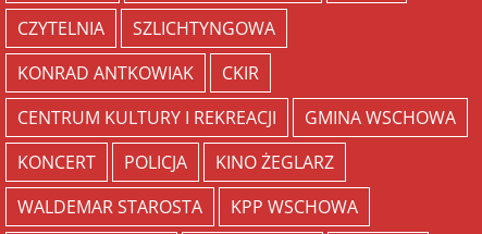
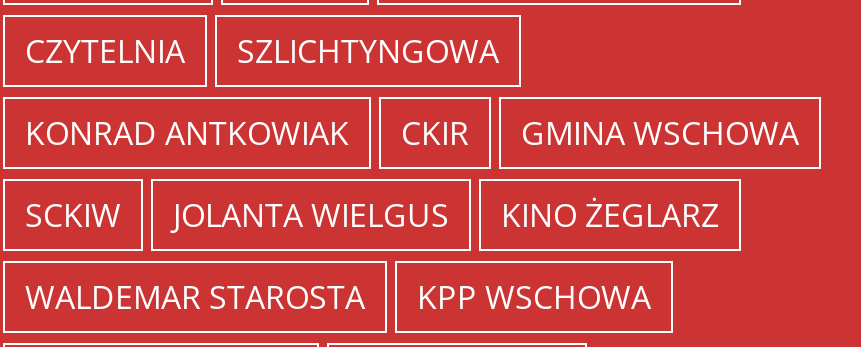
- CENTRUM KULTURY I REKREACJI

- KONCERT
- POLICJA
+ SCKIW
+ JOLANTA WIELGUS
